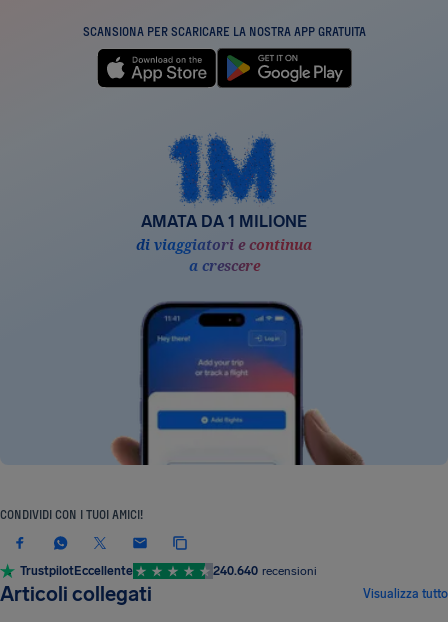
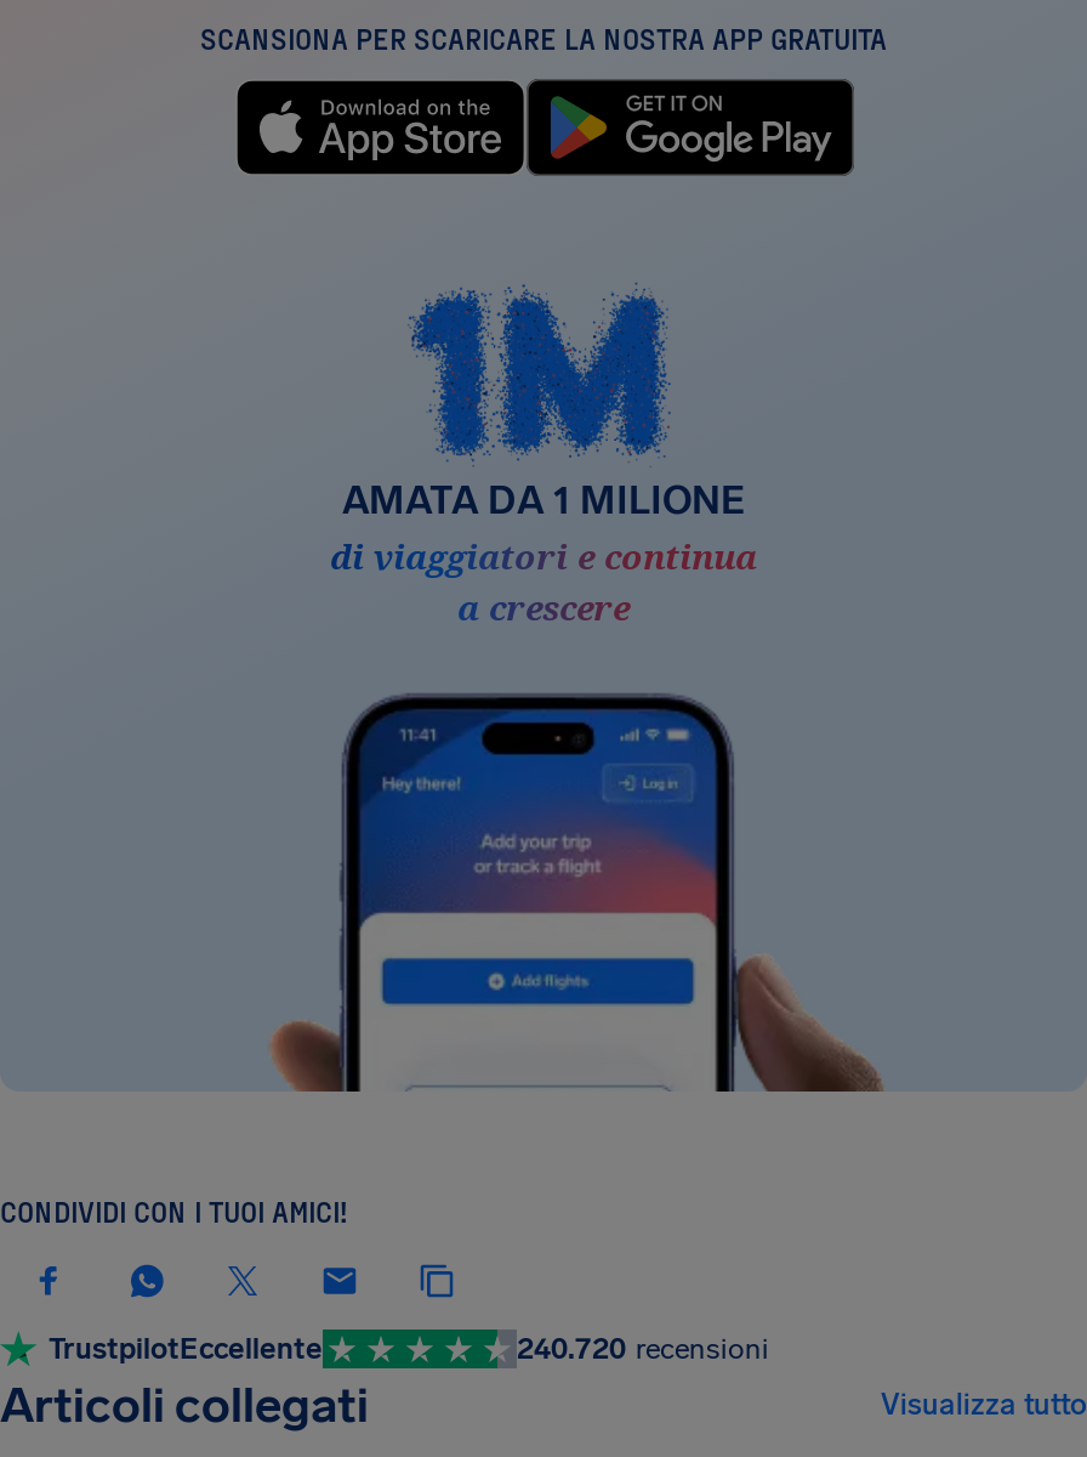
- 240.640 recensioni
+ 240.720 recensioni
